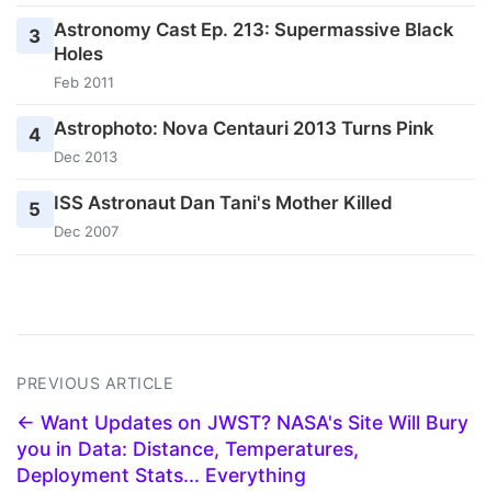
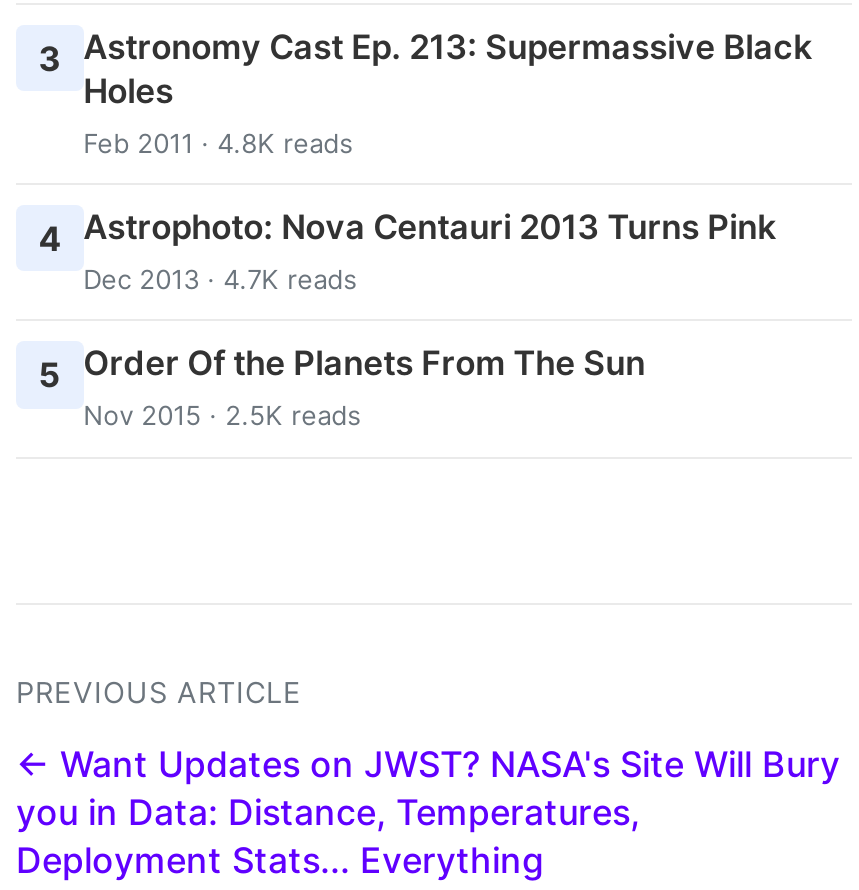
- Feb 2011
+ Feb 2011 · 4.8K reads

- Dec 2013
+ Dec 2013 · 4.7K reads

- 5 ISS Astronaut Dan Tani's Mother Killed
- Dec 2007
+ 5 Order Of the Planets From The Sun
+ Nov 2015 · 2.5K reads
